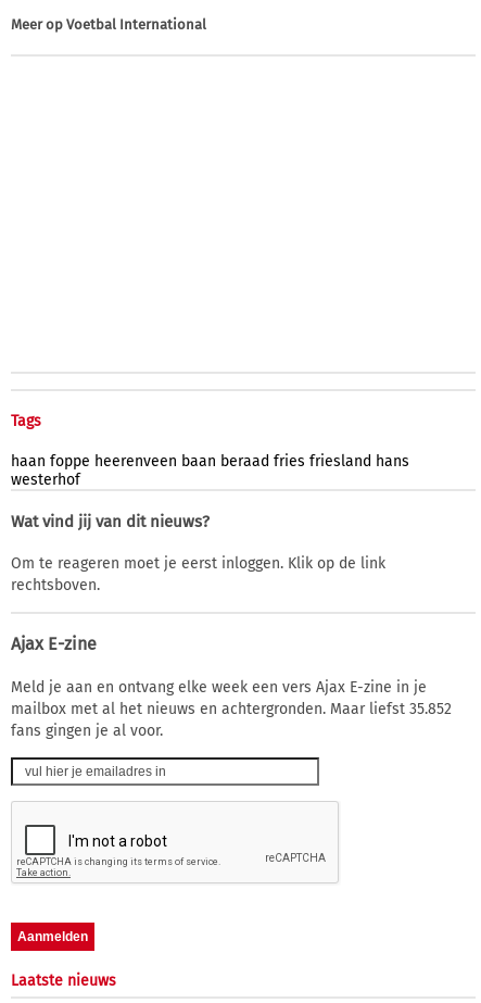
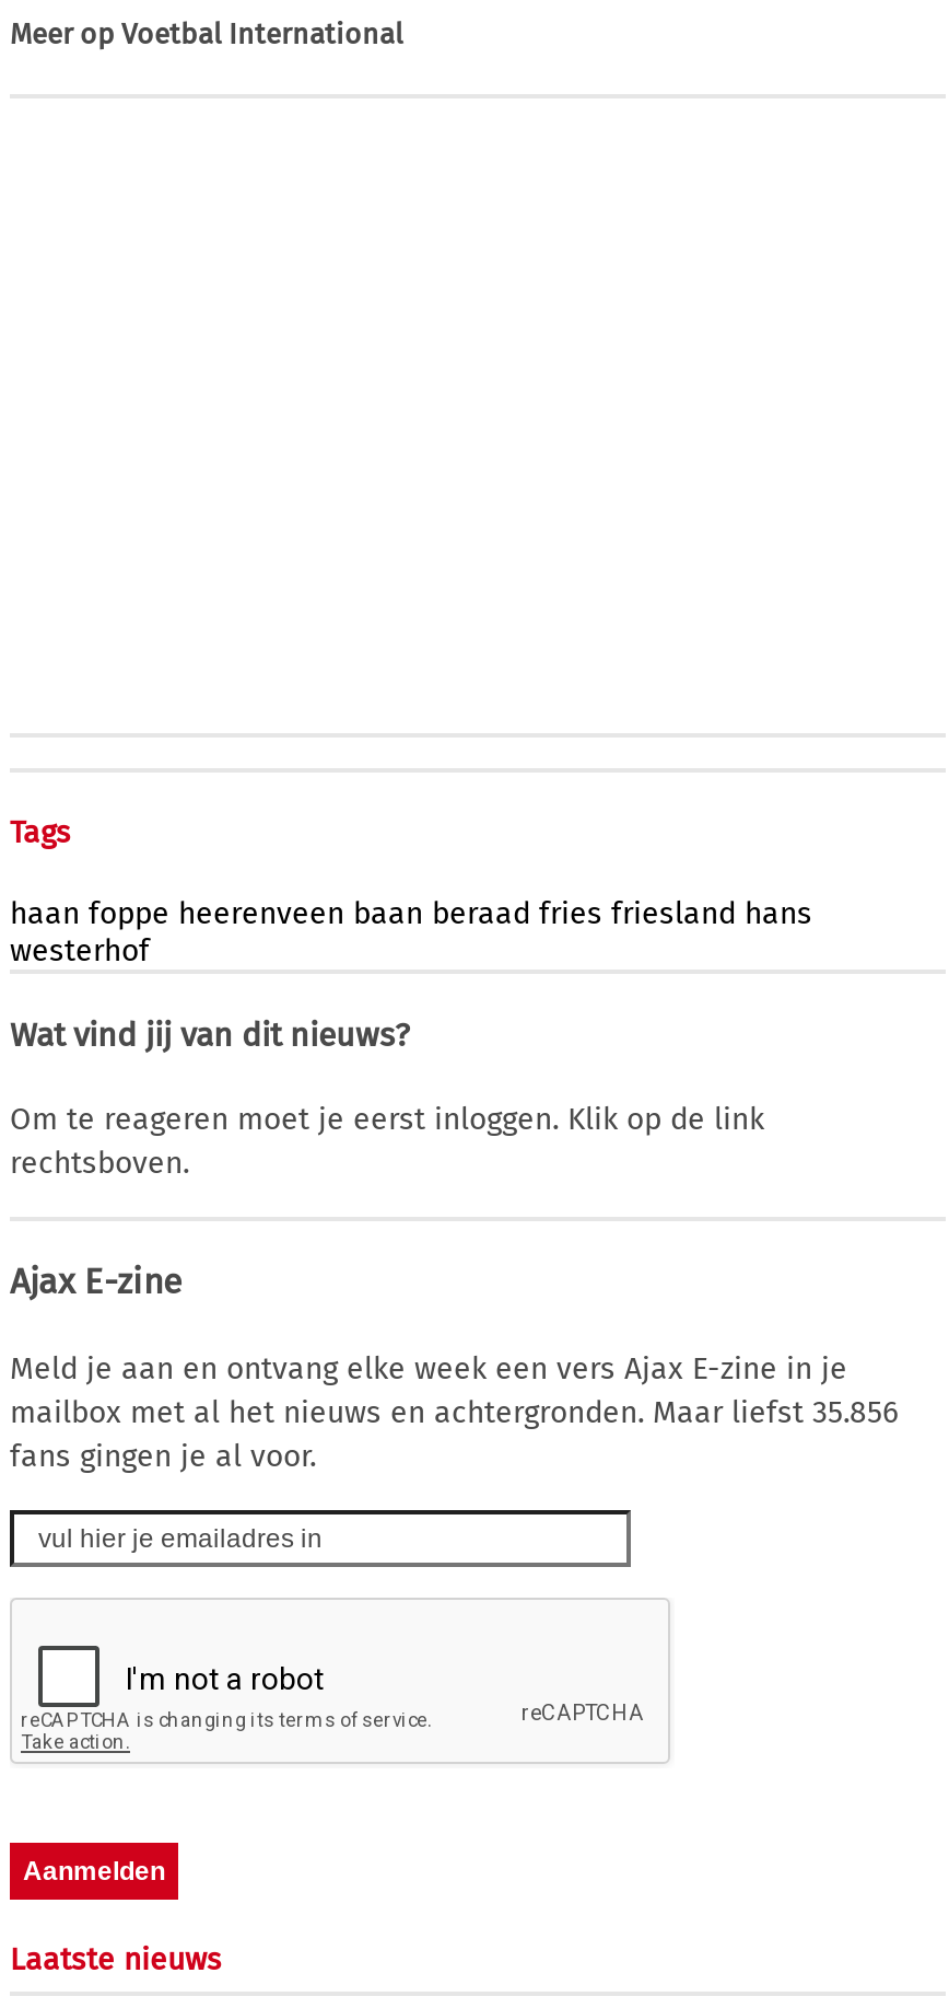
- mailbox met al het nieuws en achtergronden. Maar liefst 35.852
+ mailbox met al het nieuws en achtergronden. Maar liefst 35.856
